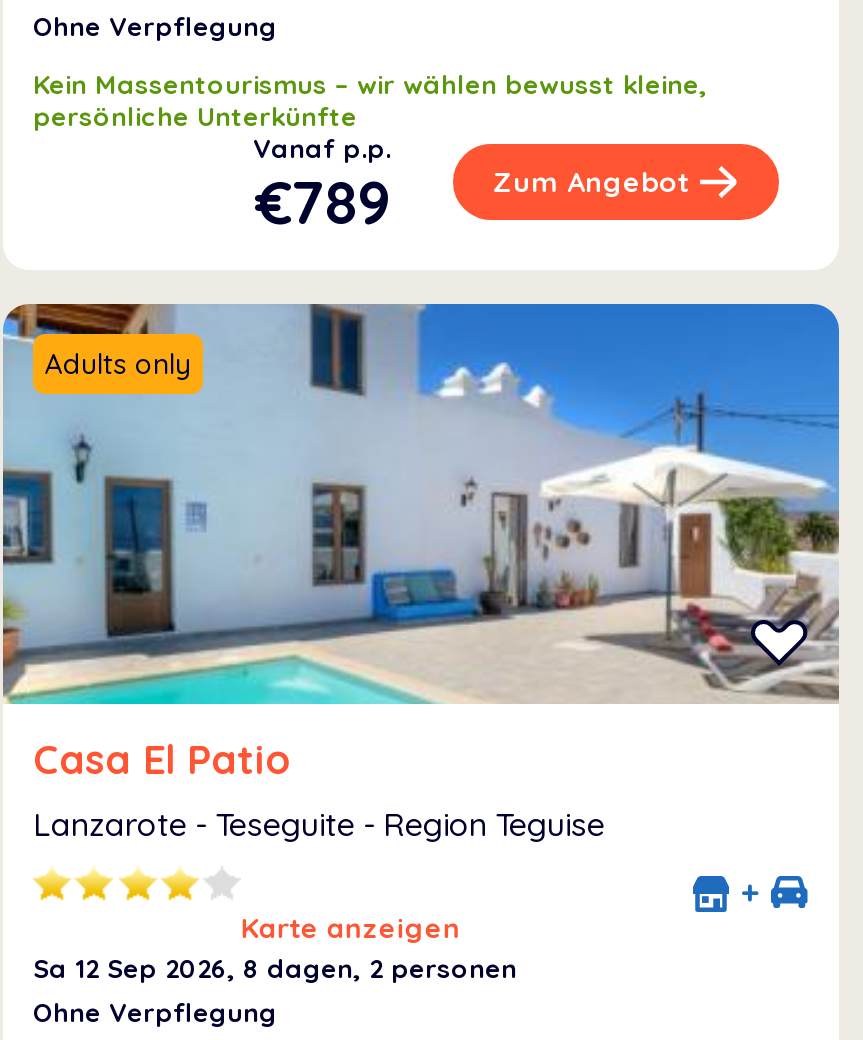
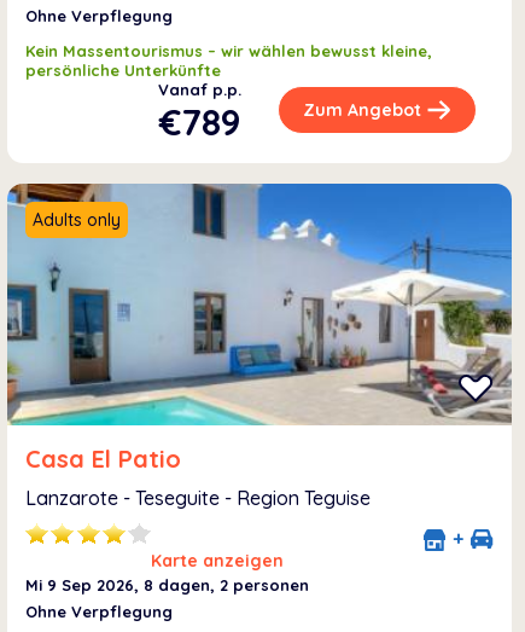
- Sa 12 Sep 2026, 8 dagen, 2 personen
+ Mi 9 Sep 2026, 8 dagen, 2 personen
